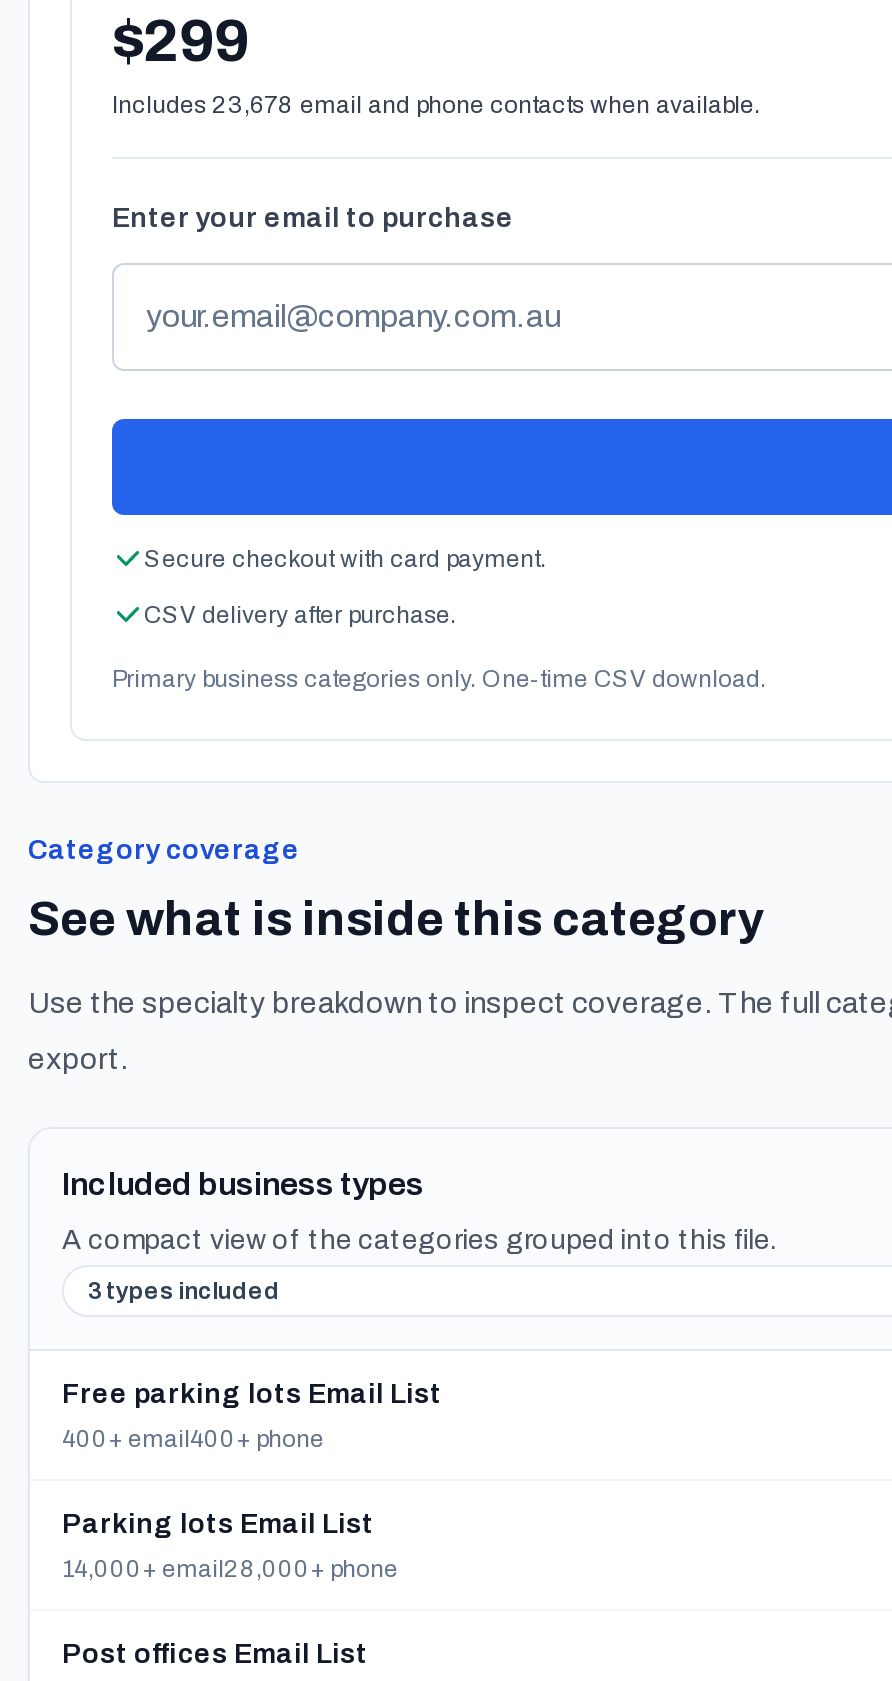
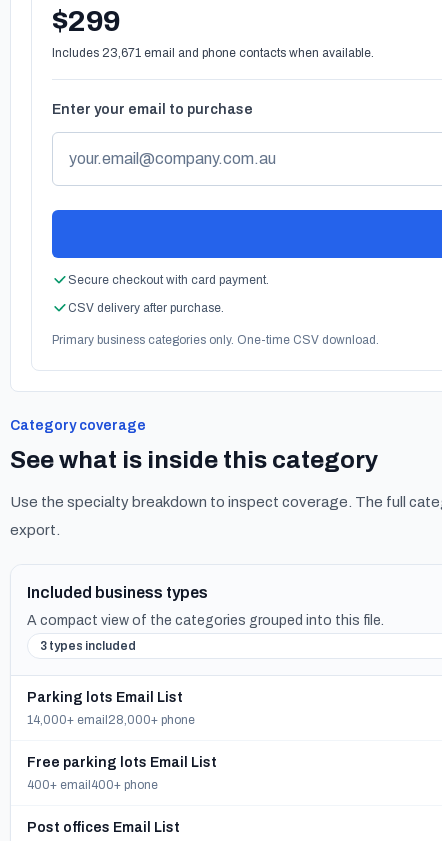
- Includes 23,678 email and phone contacts when available.
+ Includes 23,671 email and phone contacts when available.

moved down: Free parking lots Email List | 400+ email400+ phone

moved up: Parking lots Email List | 14,000+ email28,000+ phone
